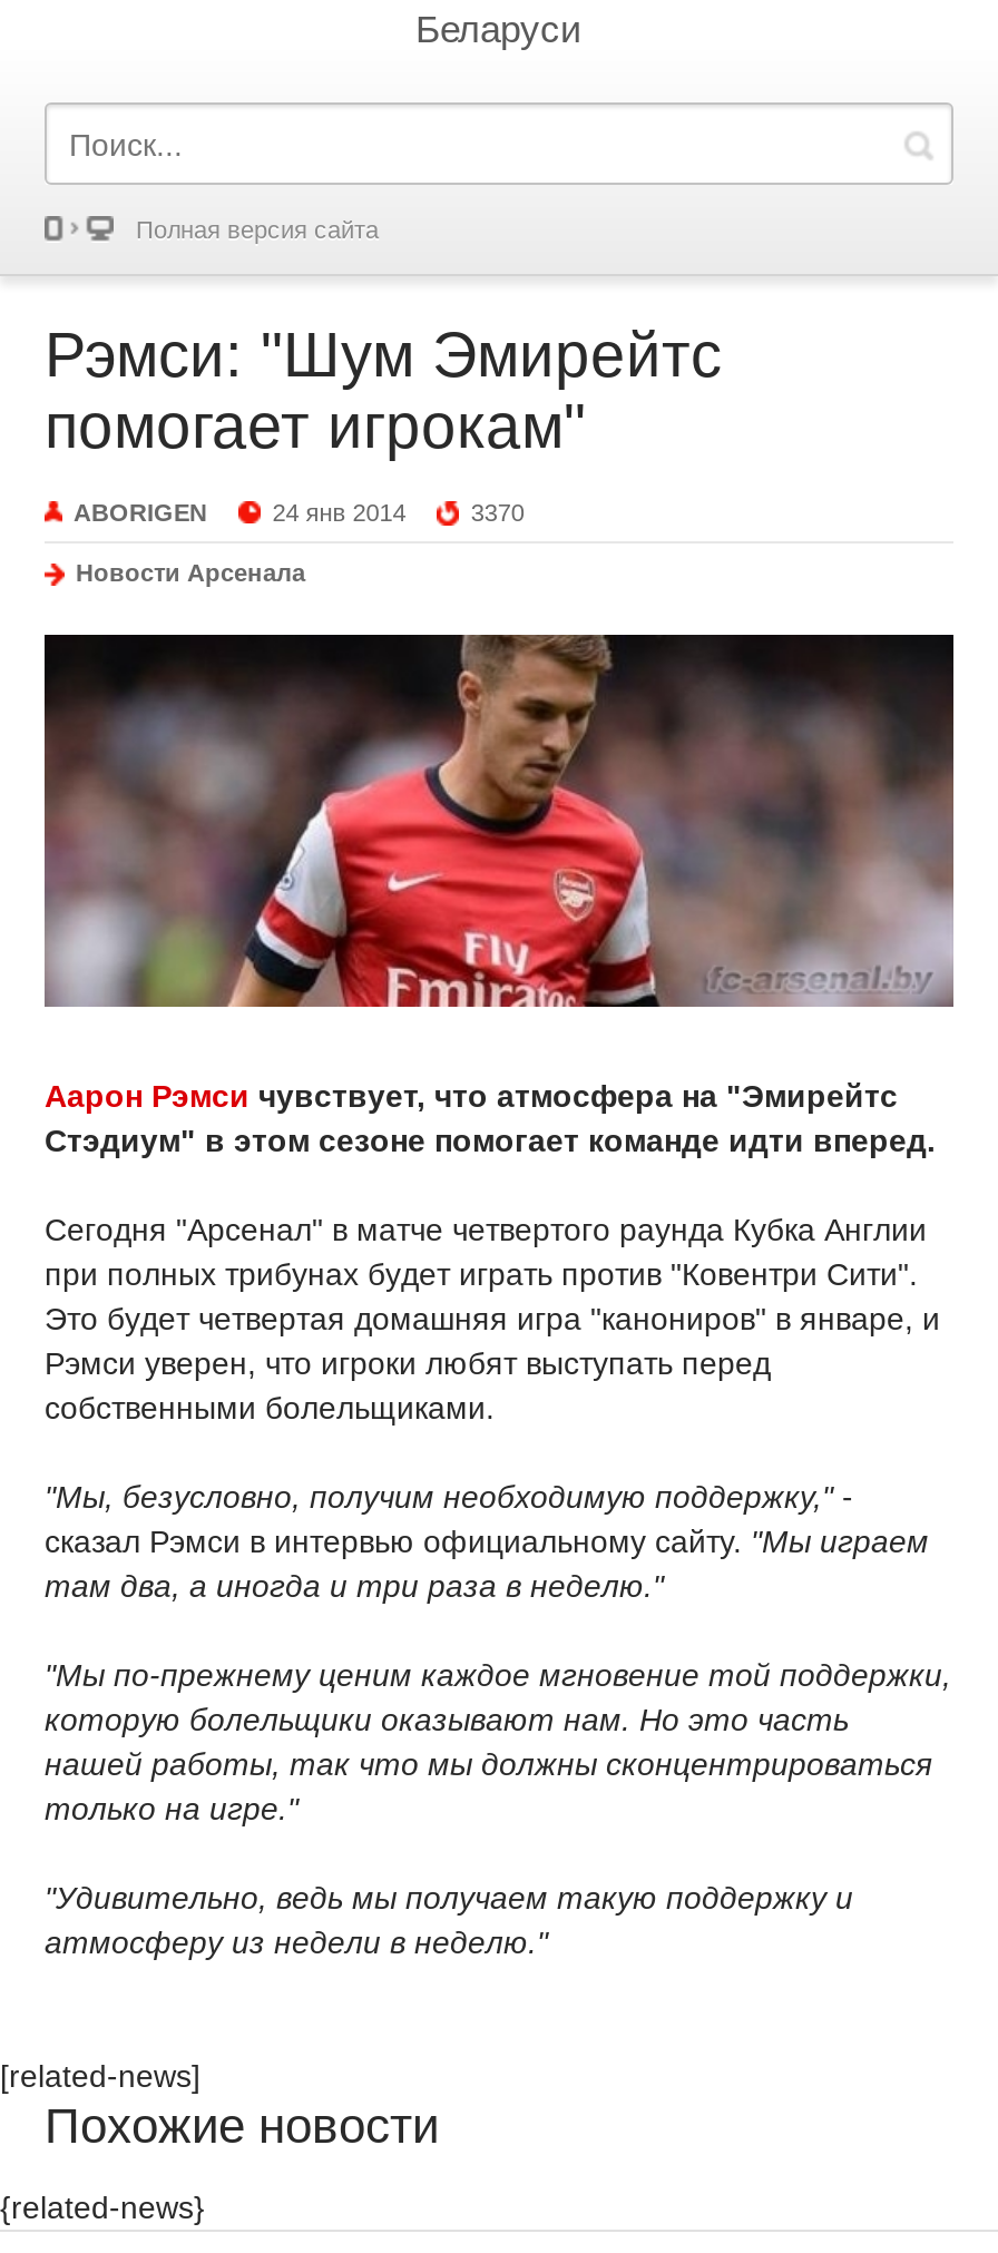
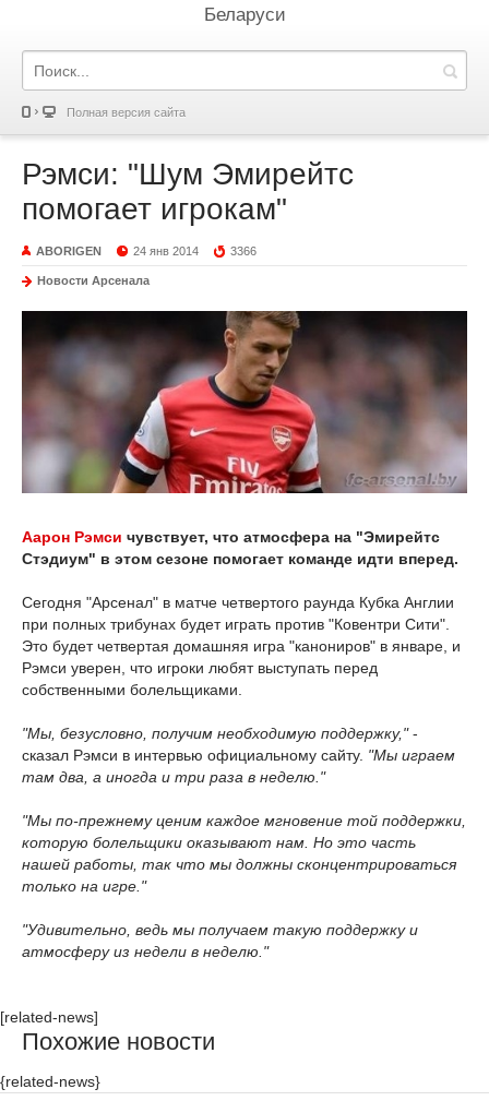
- 3370
+ 3366
